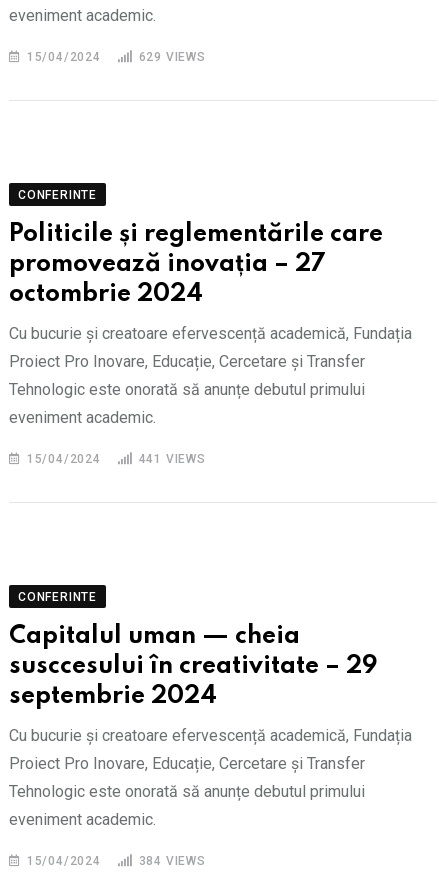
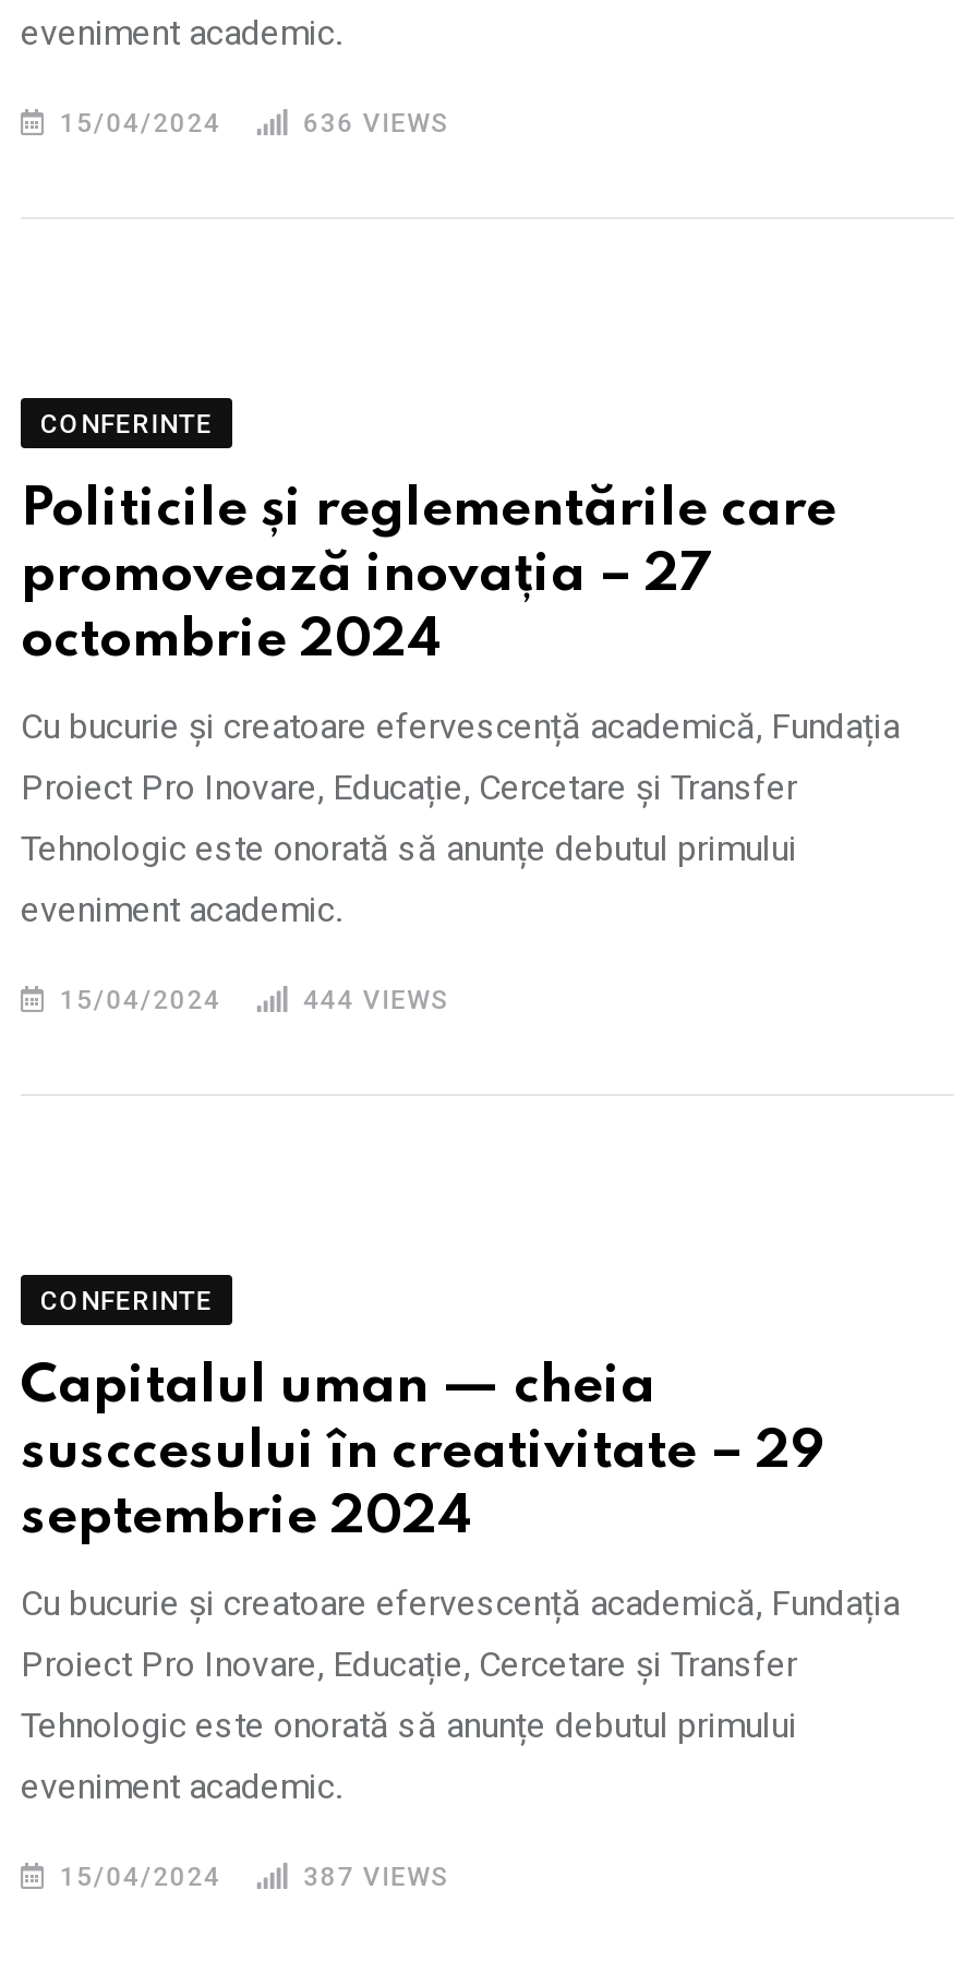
- 629 VIEWS
+ 636 VIEWS

- 441 VIEWS
+ 444 VIEWS

- 384 VIEWS
+ 387 VIEWS
